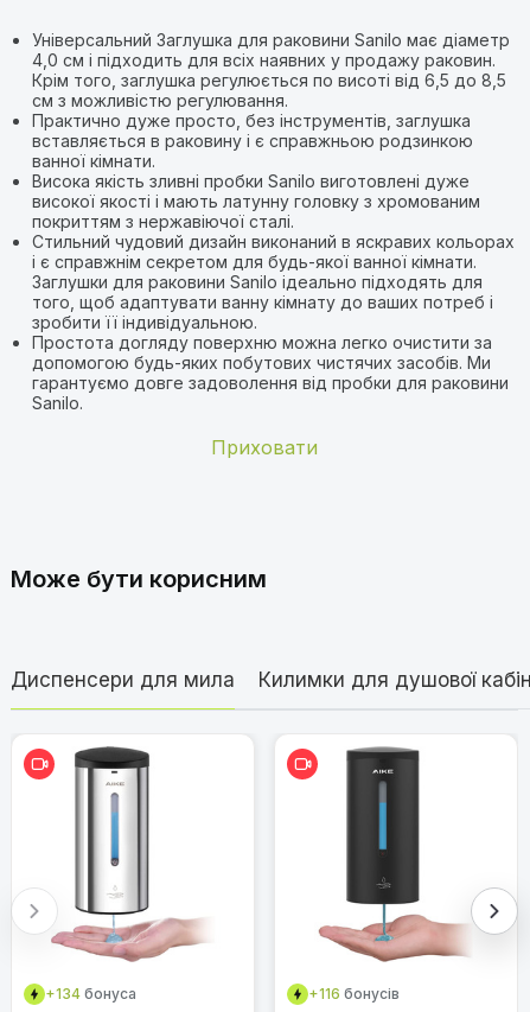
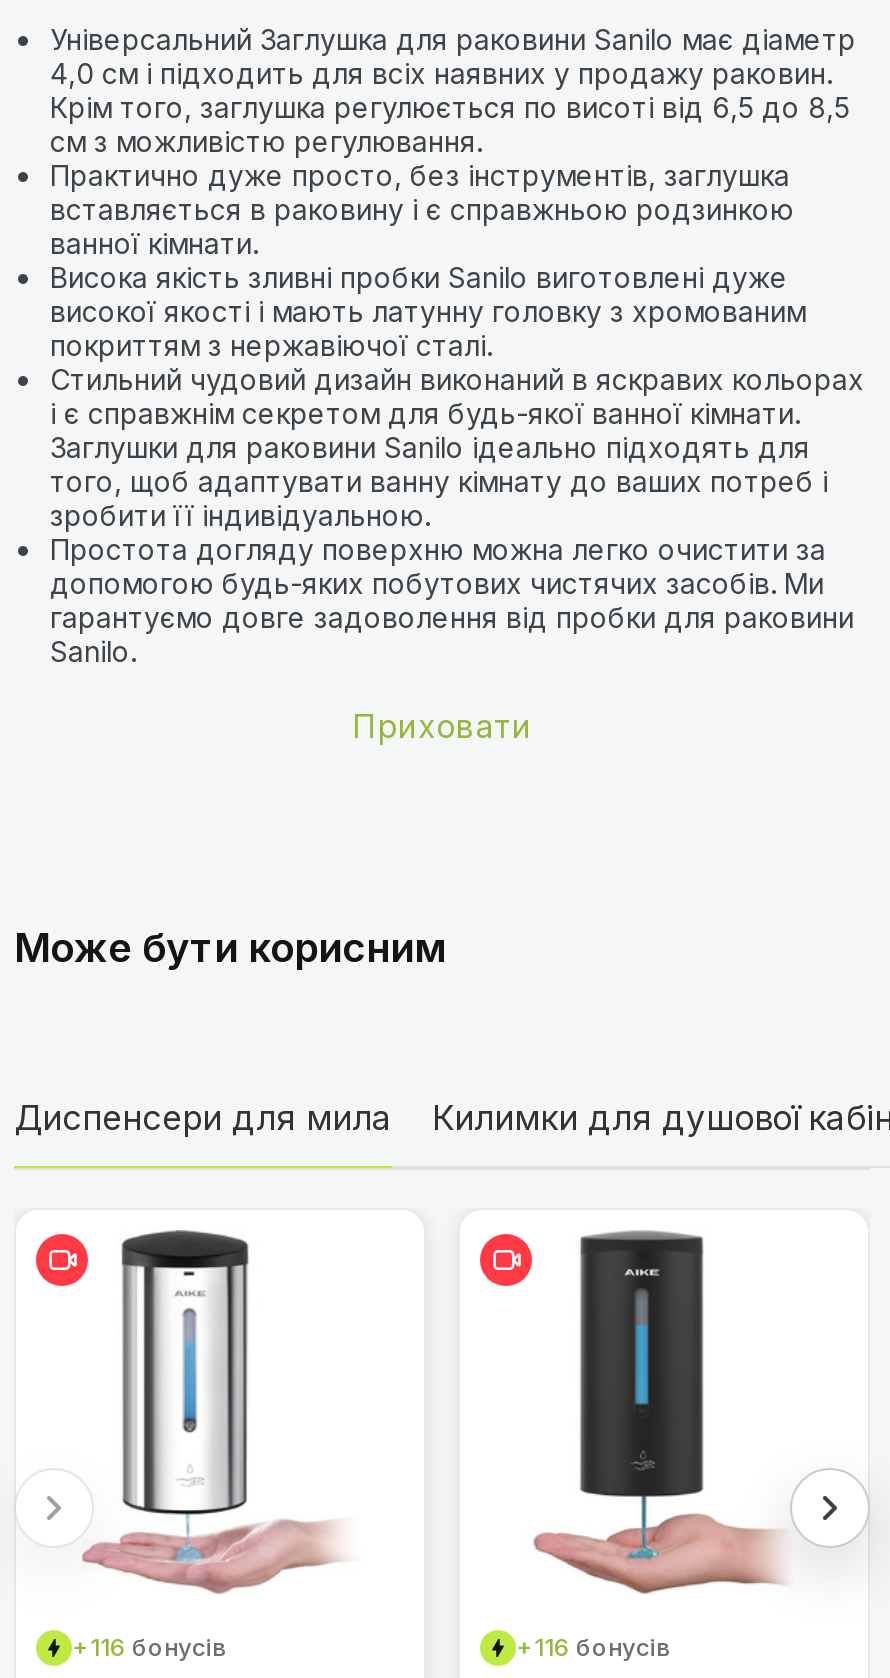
- +134 бонуса
+ +116 бонусів
